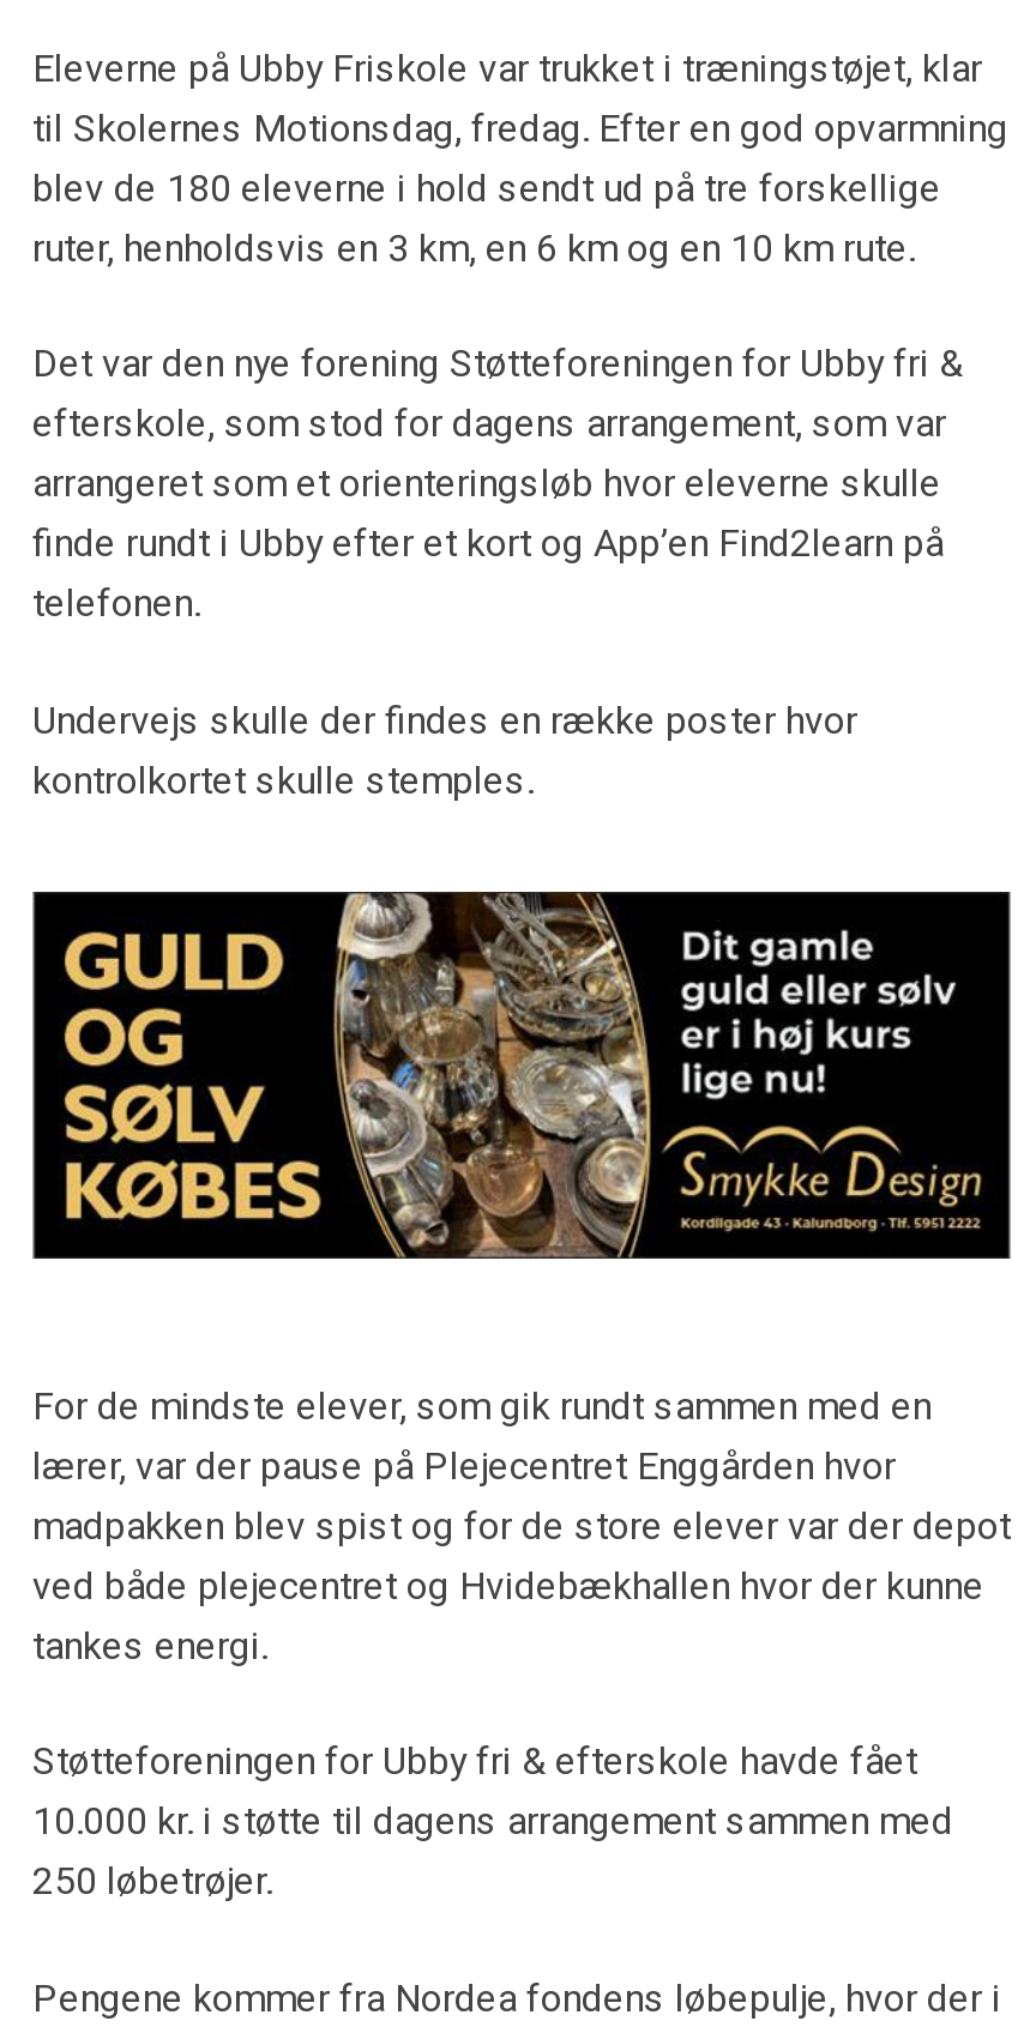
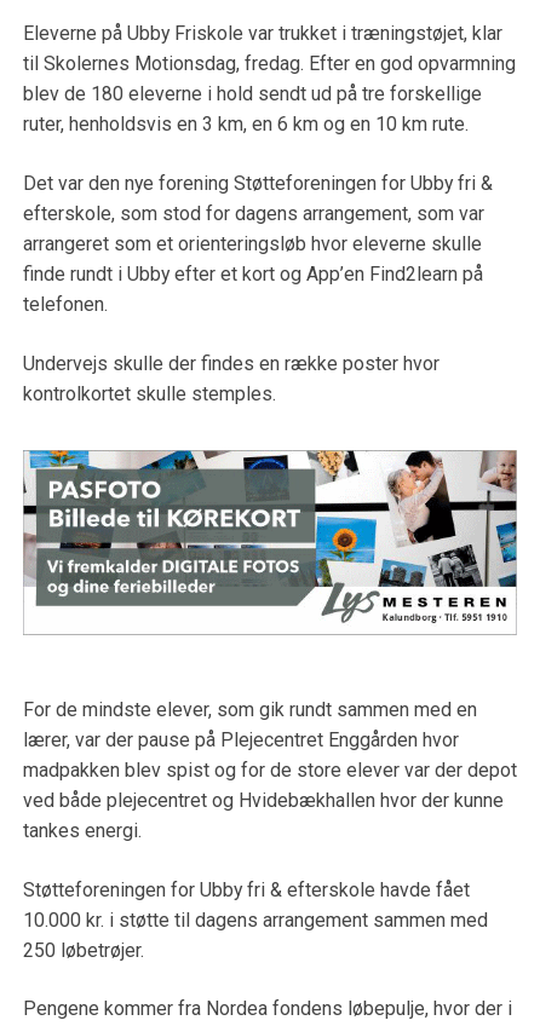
- [image]
+ [image]
